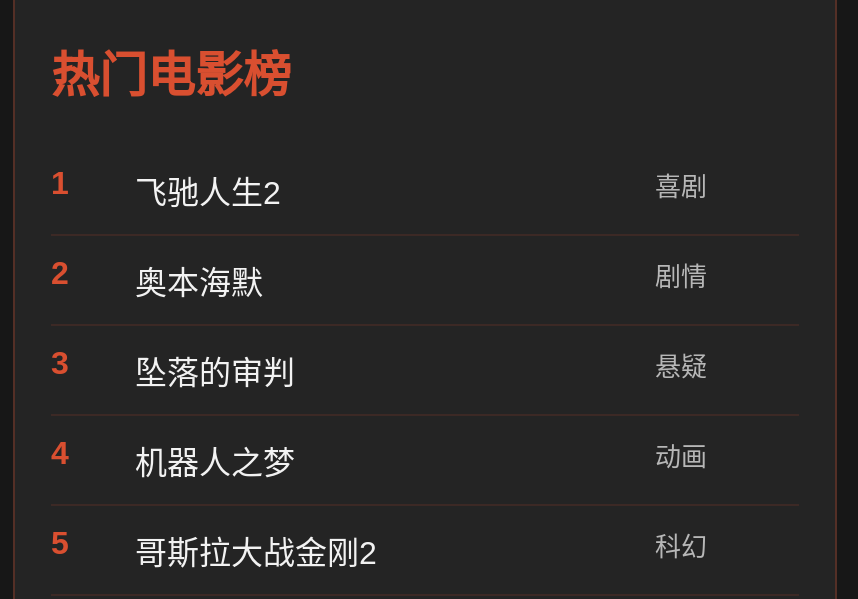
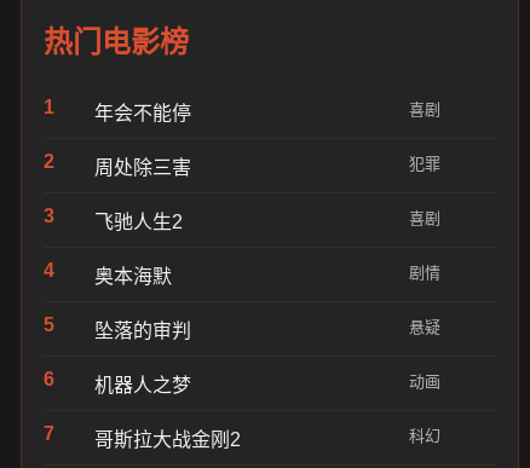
- 飞驰人生2
+ 年会不能停

+ 周处除三害
+ 犯罪
+ 3
+ 飞驰人生2
+ 喜剧
+ 4

- 3 坠落的审判
+ 5 坠落的审判

- 4 机器人之梦
+ 6 机器人之梦

- 5 哥斯拉大战金刚2
+ 7 哥斯拉大战金刚2
